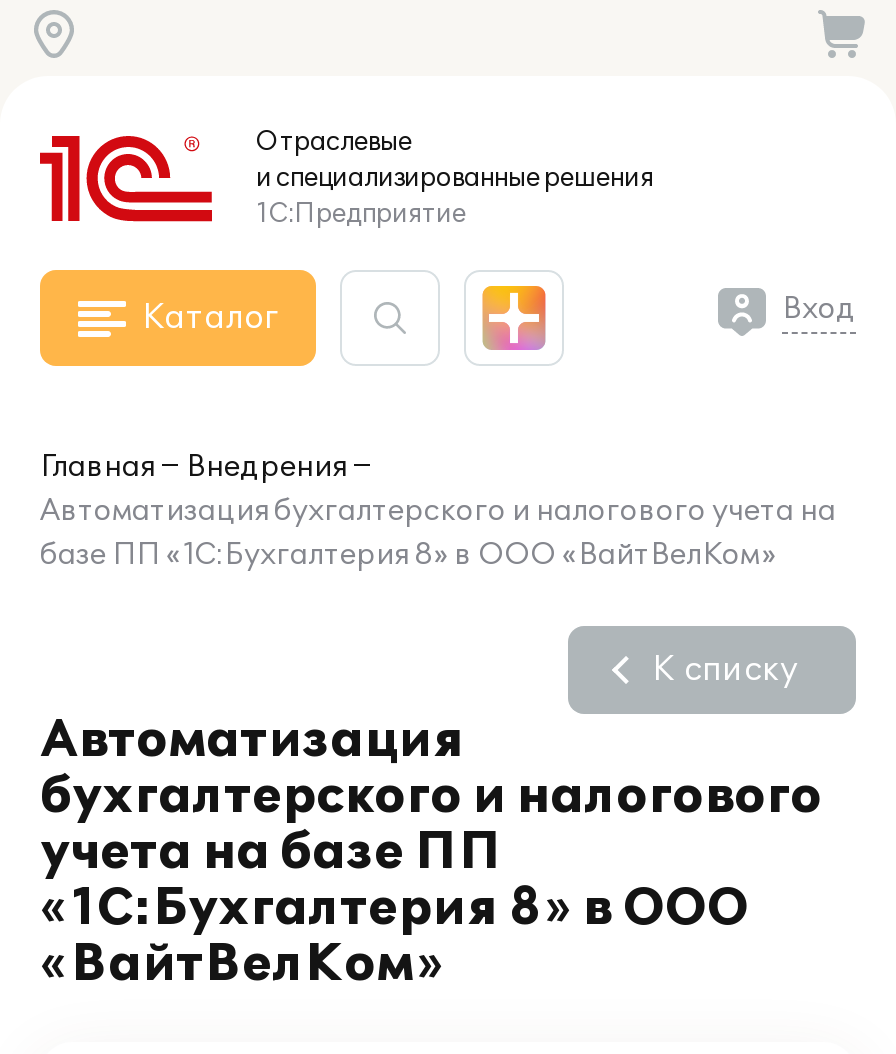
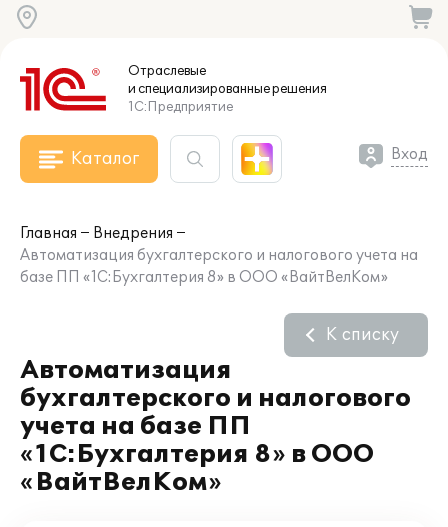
- [image]
+ [image]
